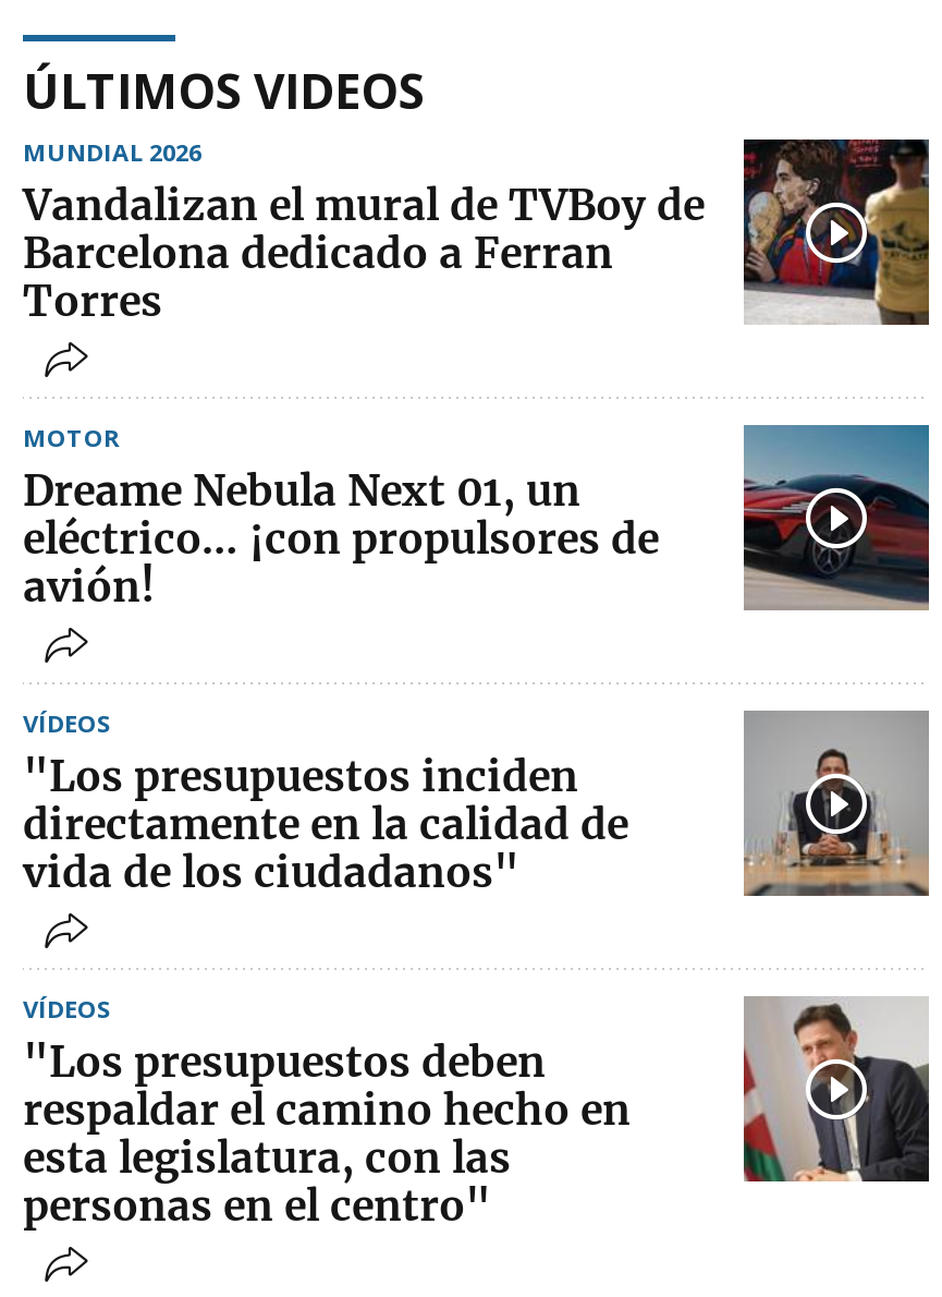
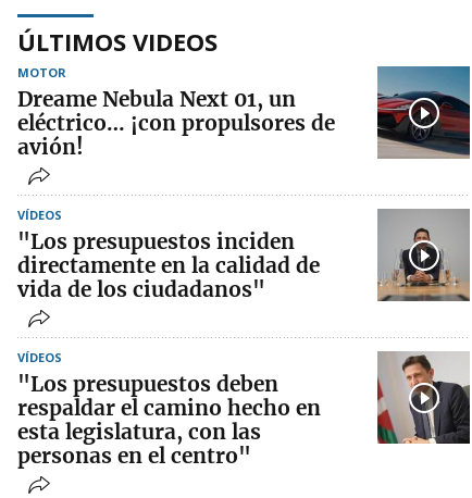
- [image]
- MUNDIAL 2026
- Vandalizan el mural de TVBoy de
- Barcelona dedicado a Ferran
- Torres
